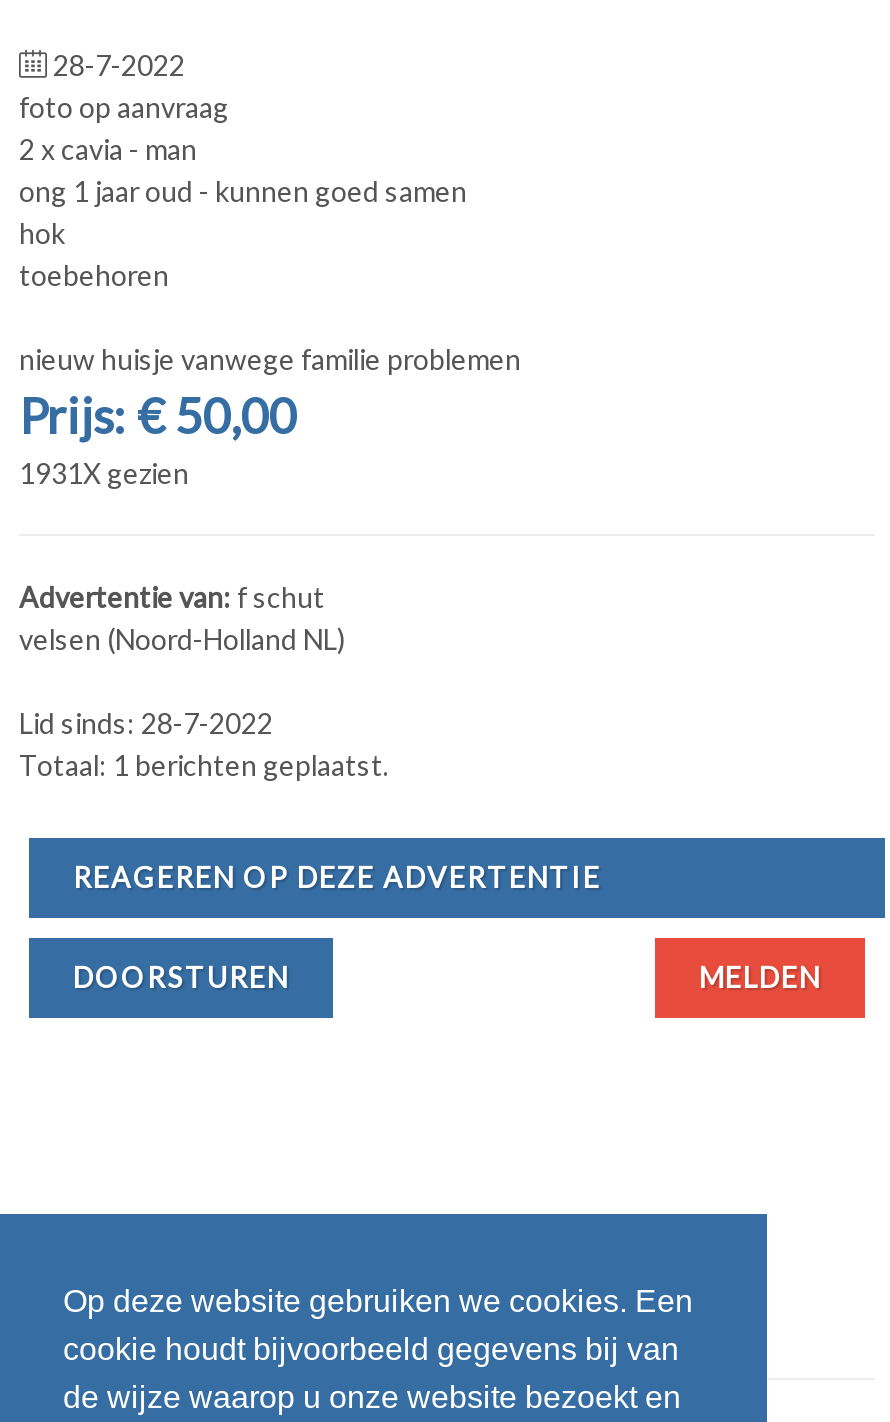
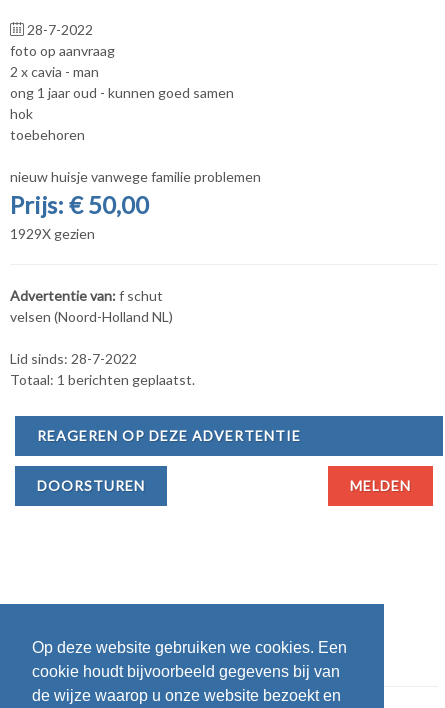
- 1931X gezien
+ 1929X gezien
